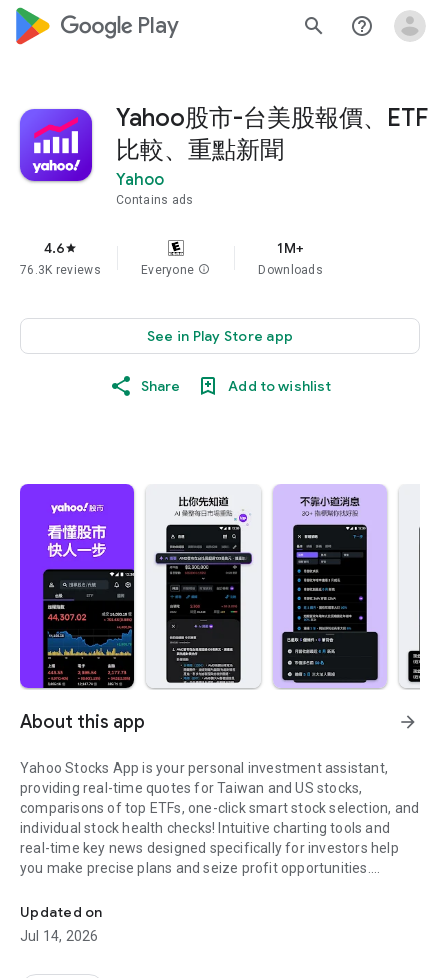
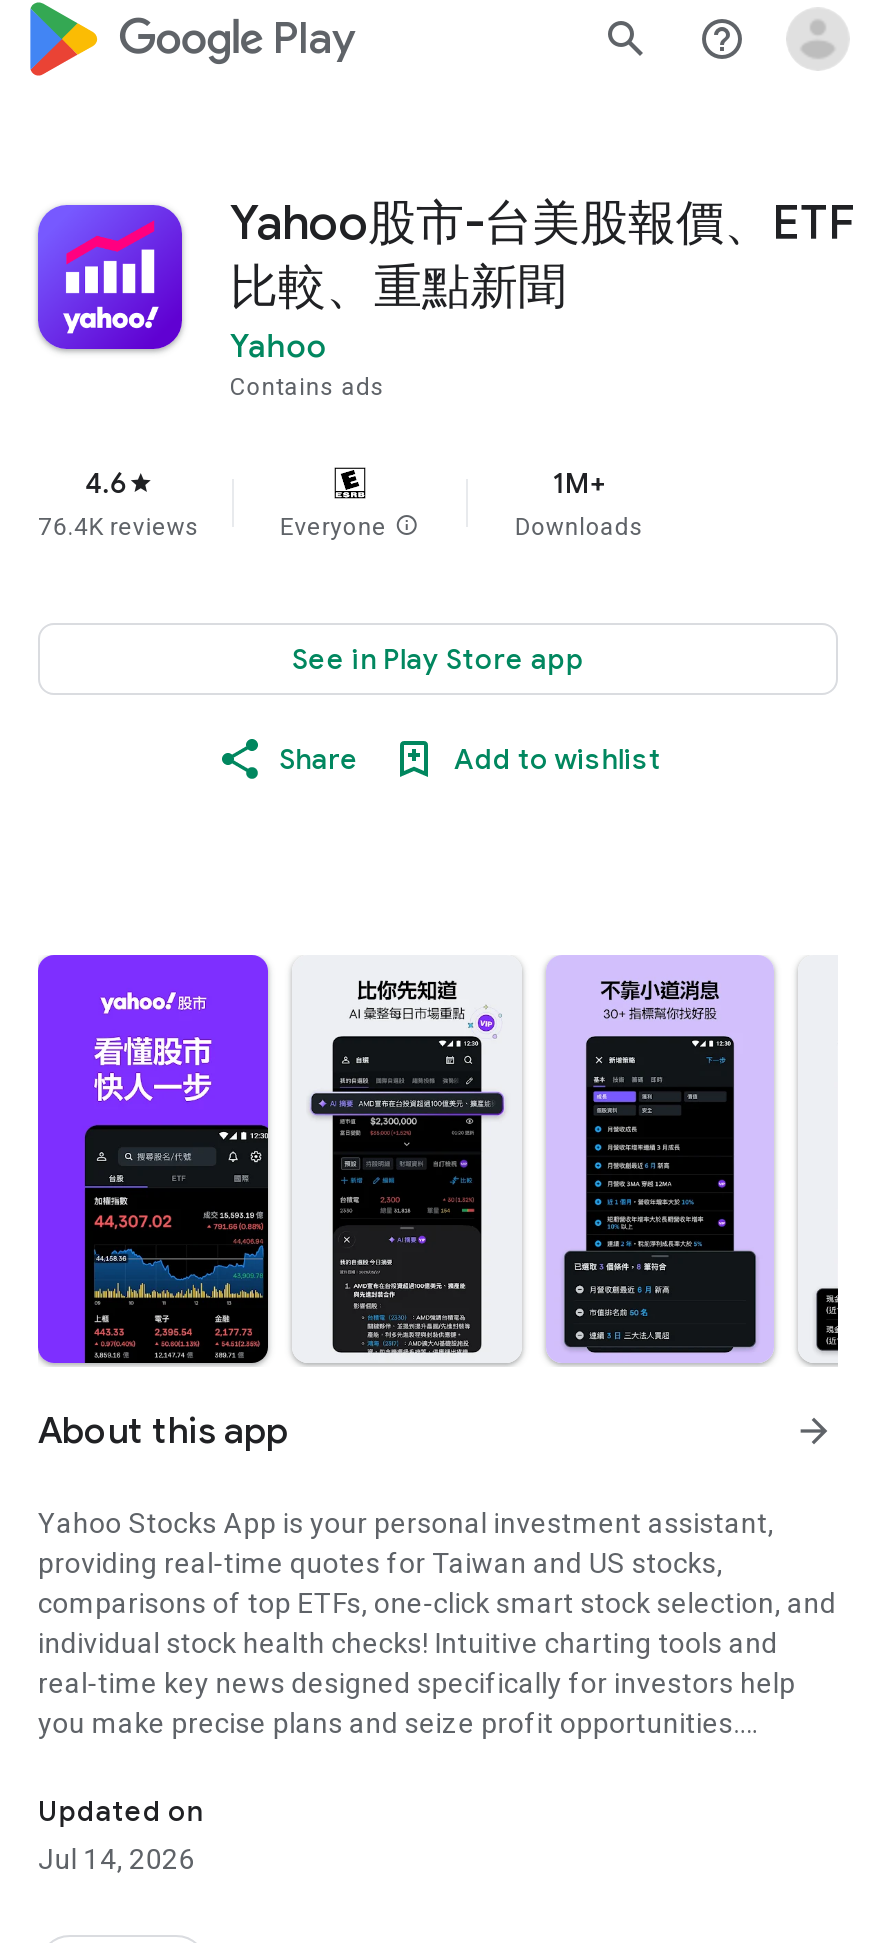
- 76.3K reviews
+ 76.4K reviews
